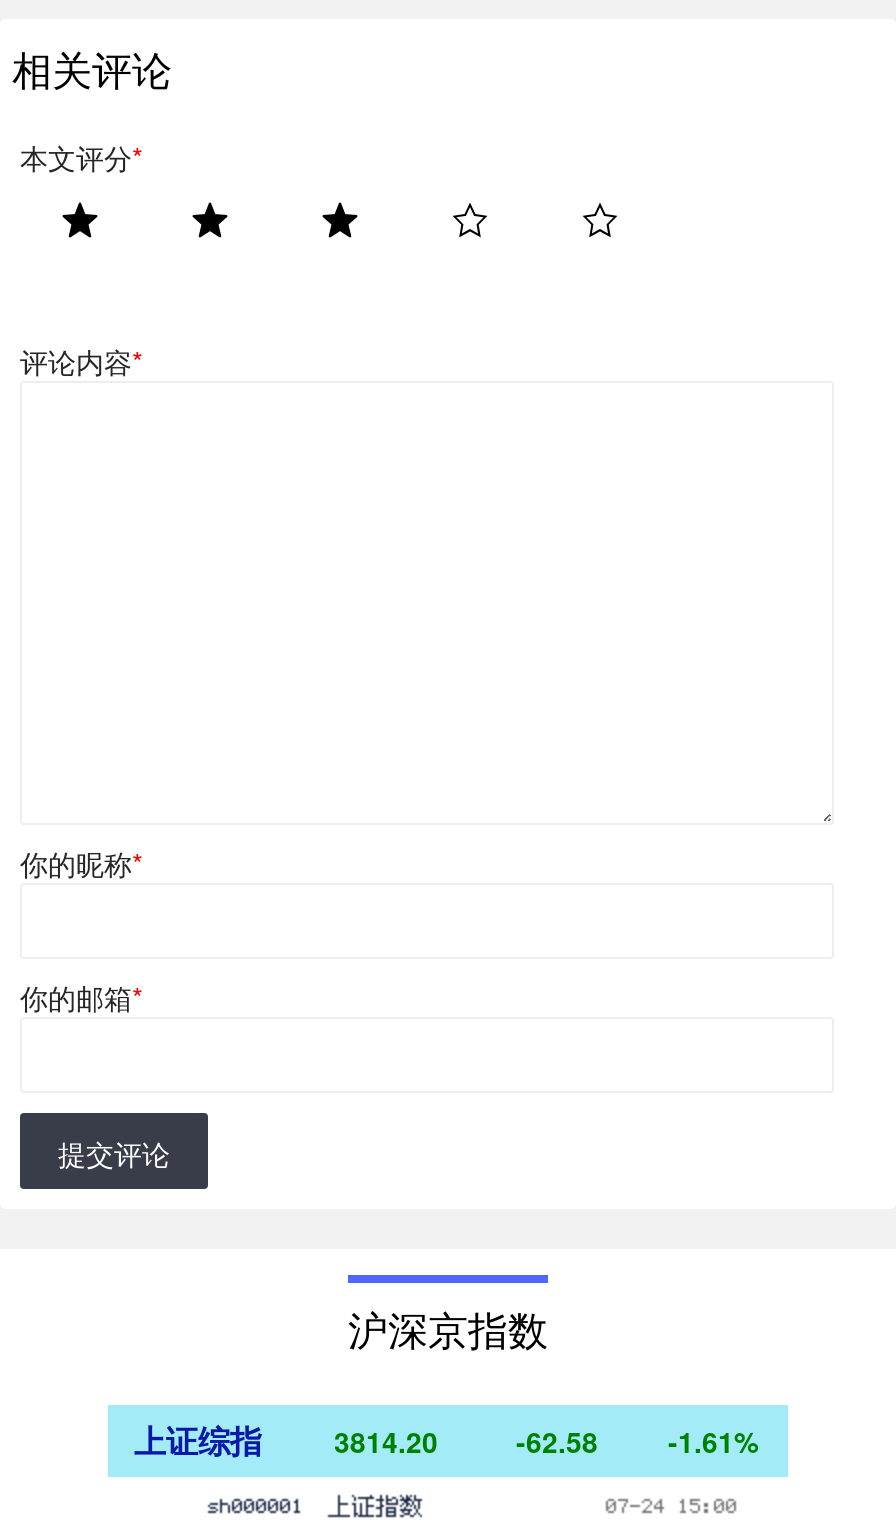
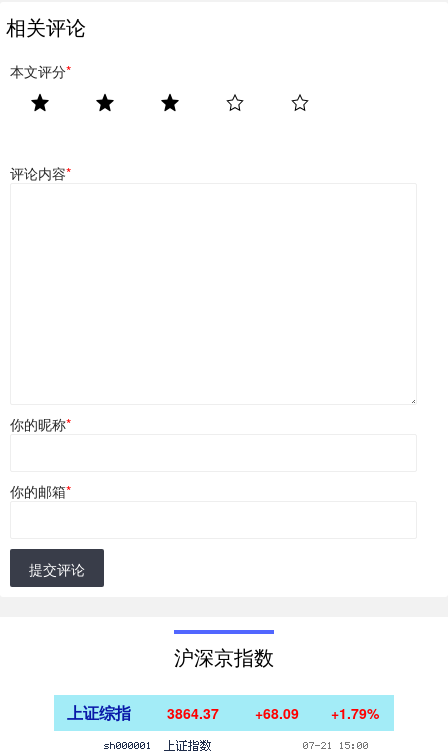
- 3814.20
+ 3864.37

- -62.58
+ +68.09

- -1.61%
+ +1.79%
